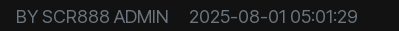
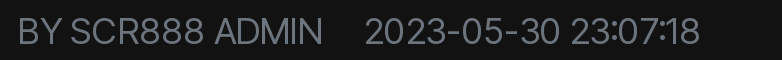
- BY SCR888 ADMIN 2025-08-01 05:01:29
+ BY SCR888 ADMIN 2023-05-30 23:07:18
